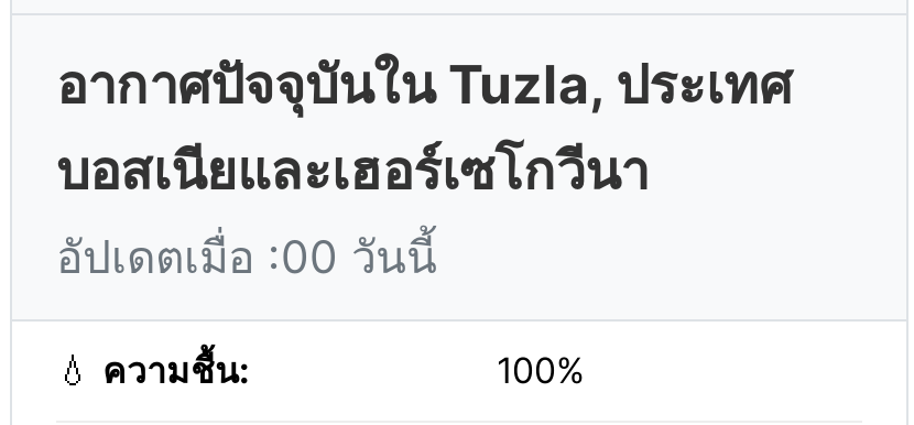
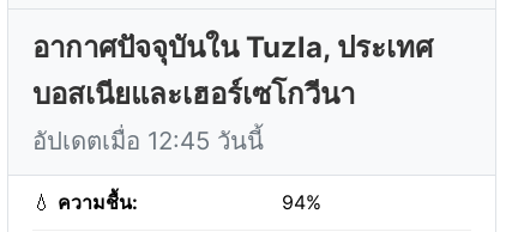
- อัปเดตเมื่อ :00 วันนี้
+ อัปเดตเมื่อ 12:45 วันนี้

- 100%
+ 94%
